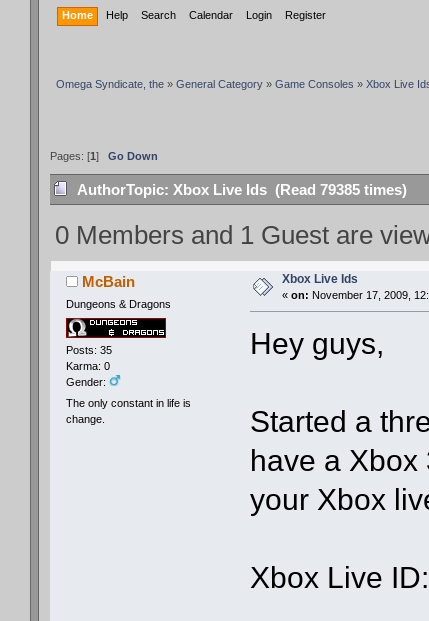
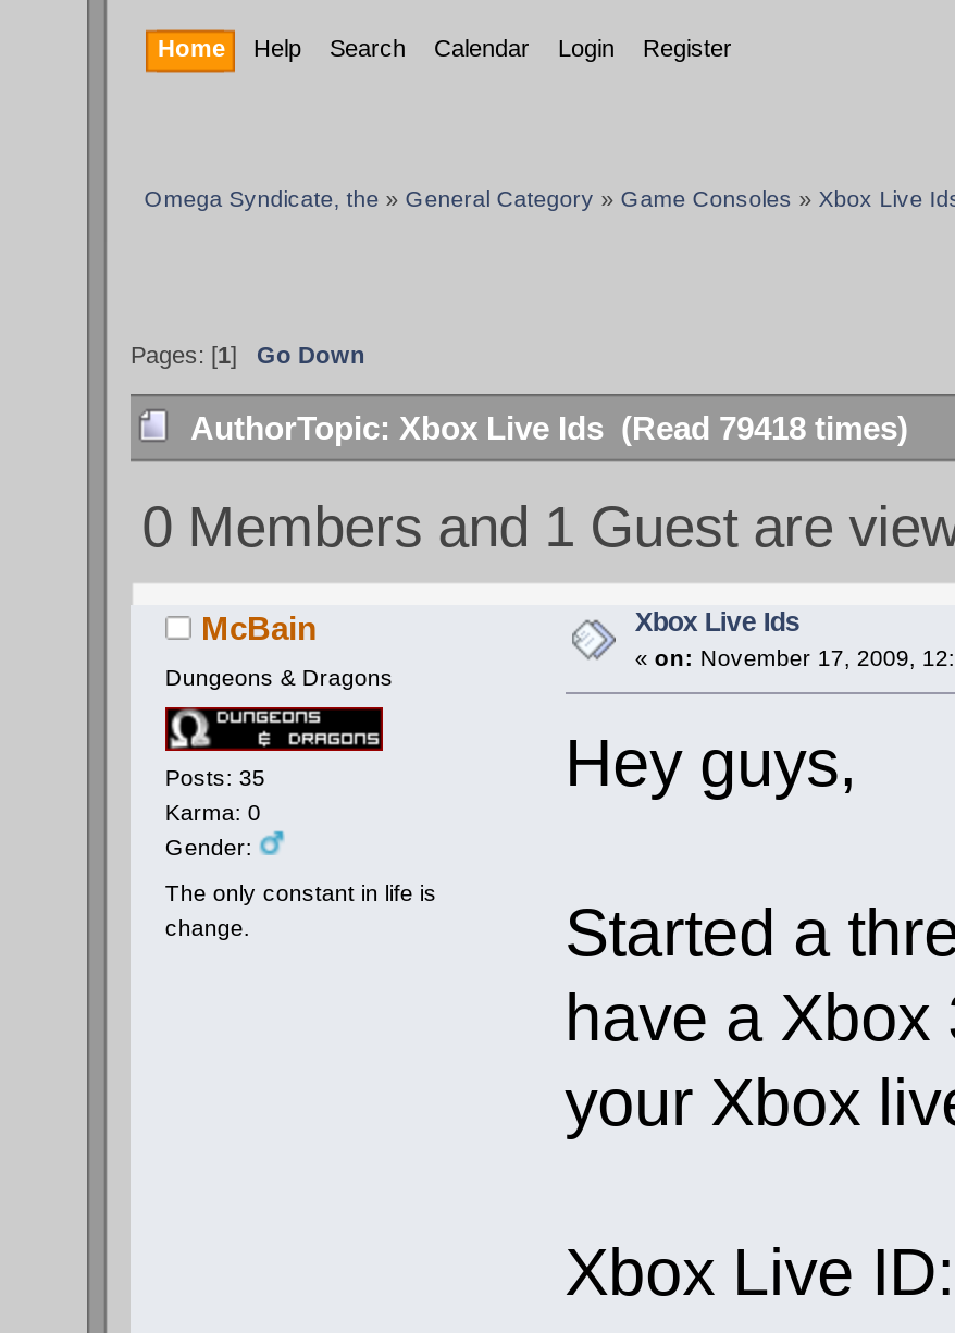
- AuthorTopic: Xbox Live Ids (Read 79385 times)
+ AuthorTopic: Xbox Live Ids (Read 79418 times)
